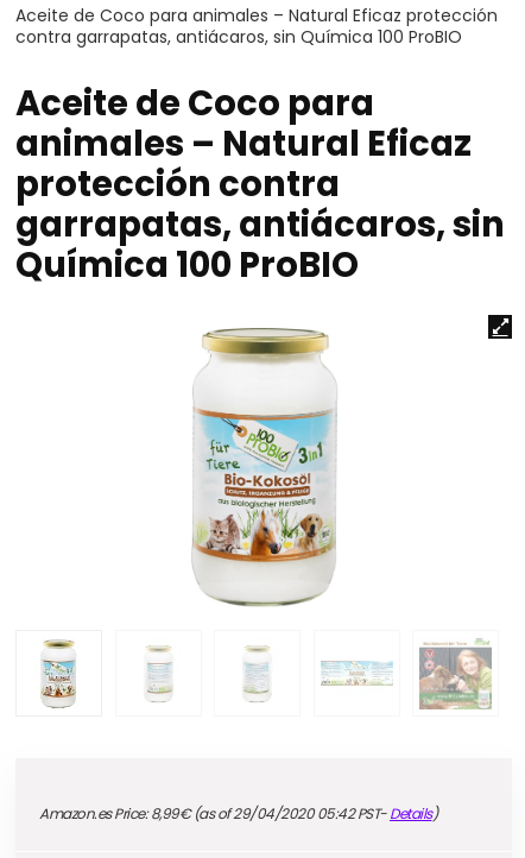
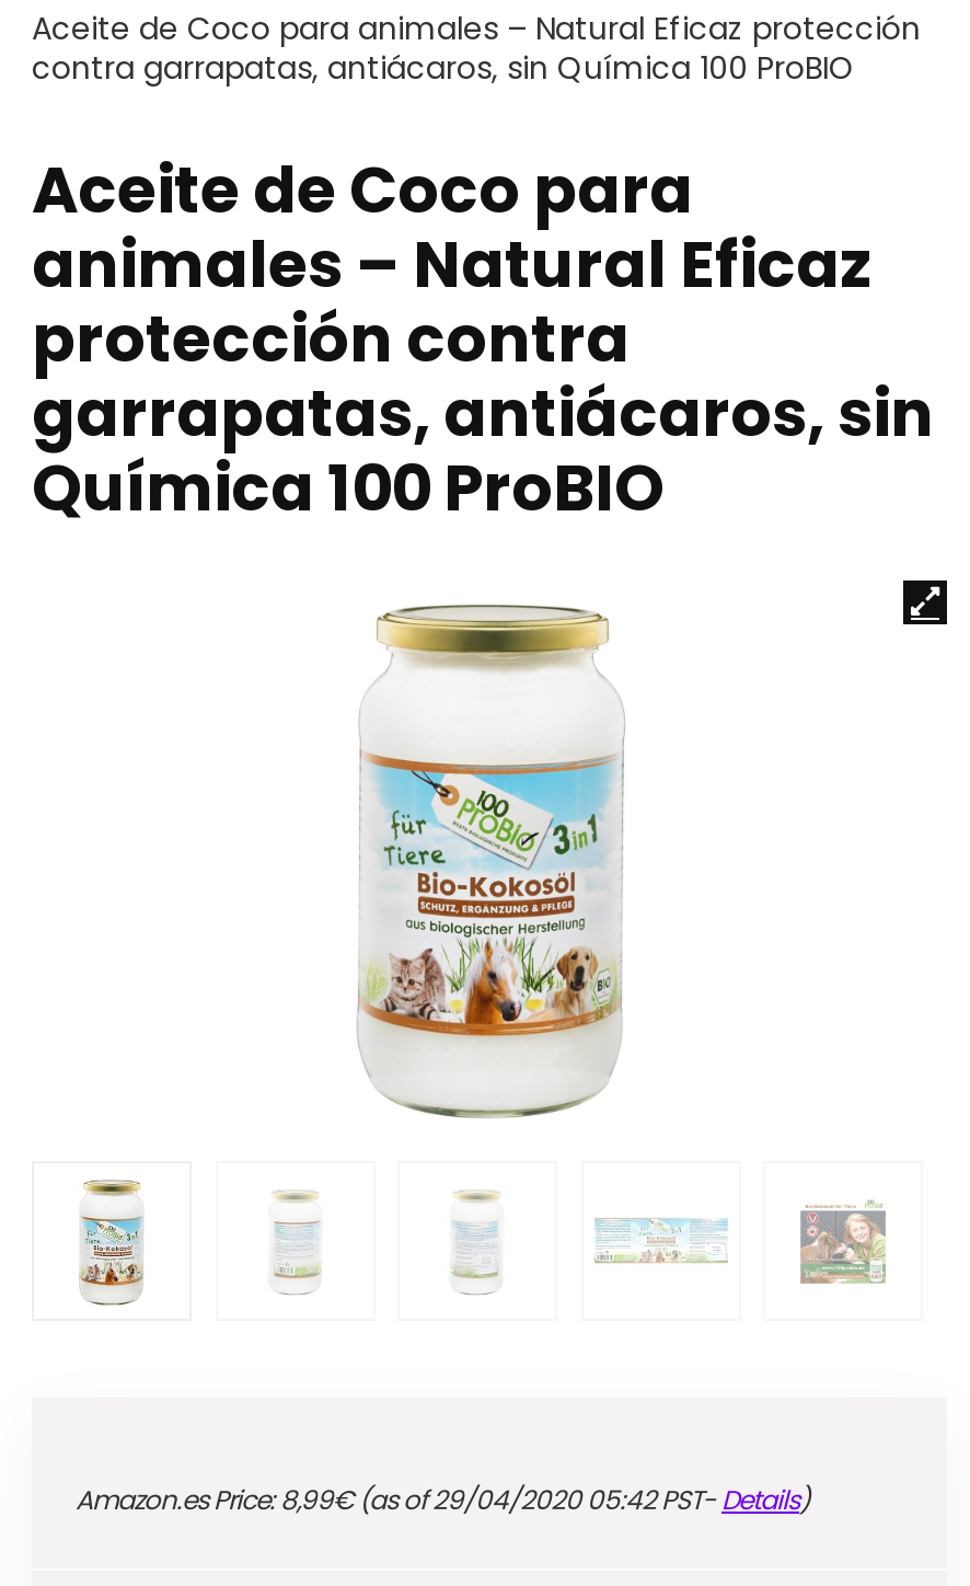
- [image]
+ [image]
